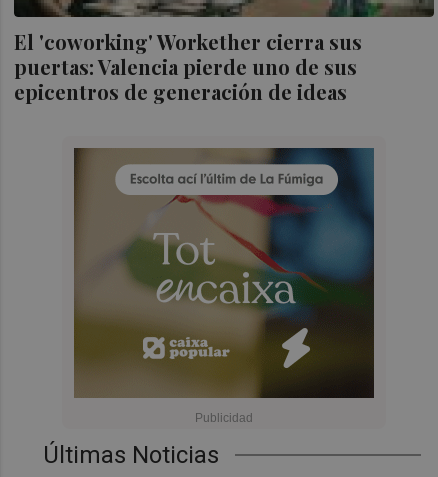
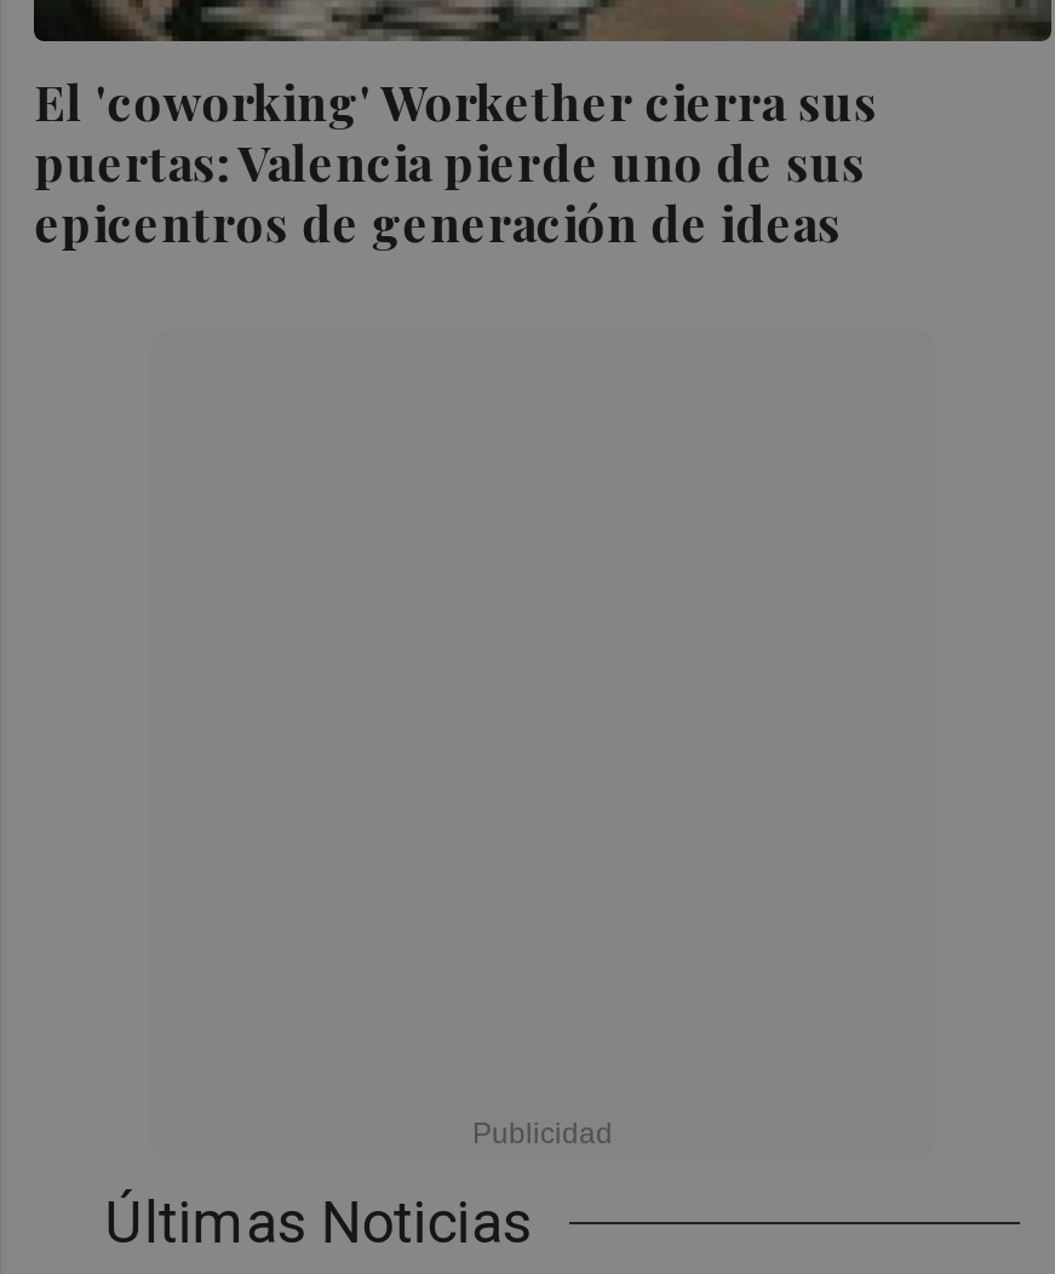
- [image]
